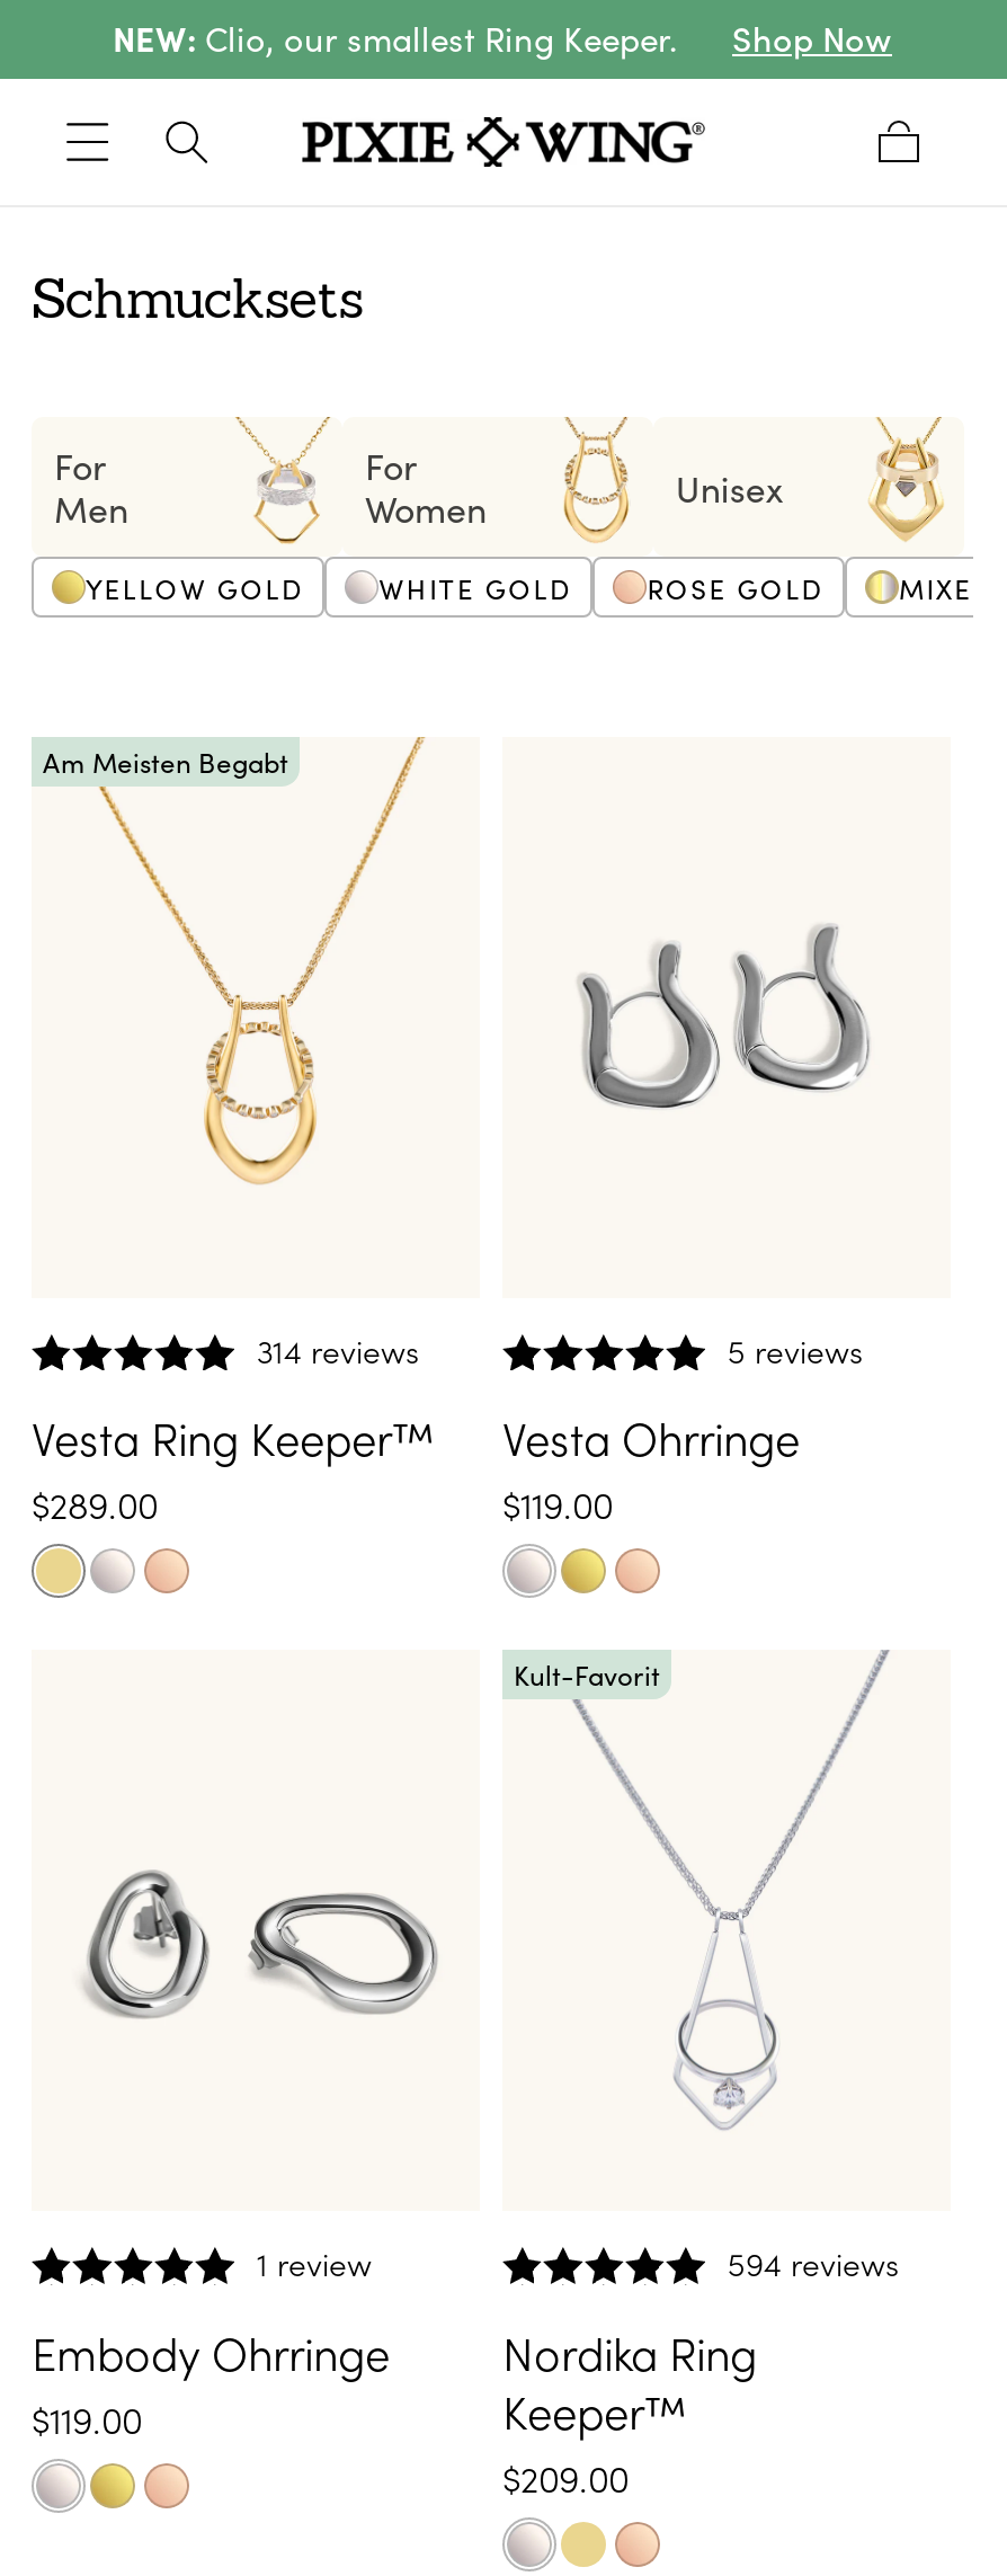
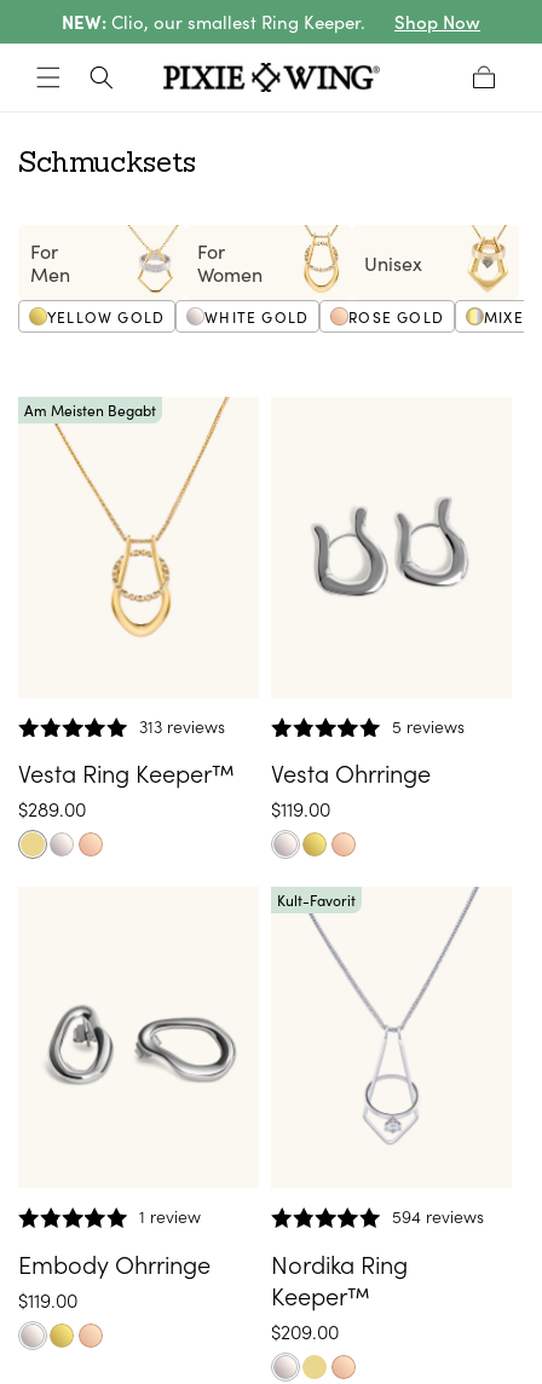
- 314 reviews
+ 313 reviews
